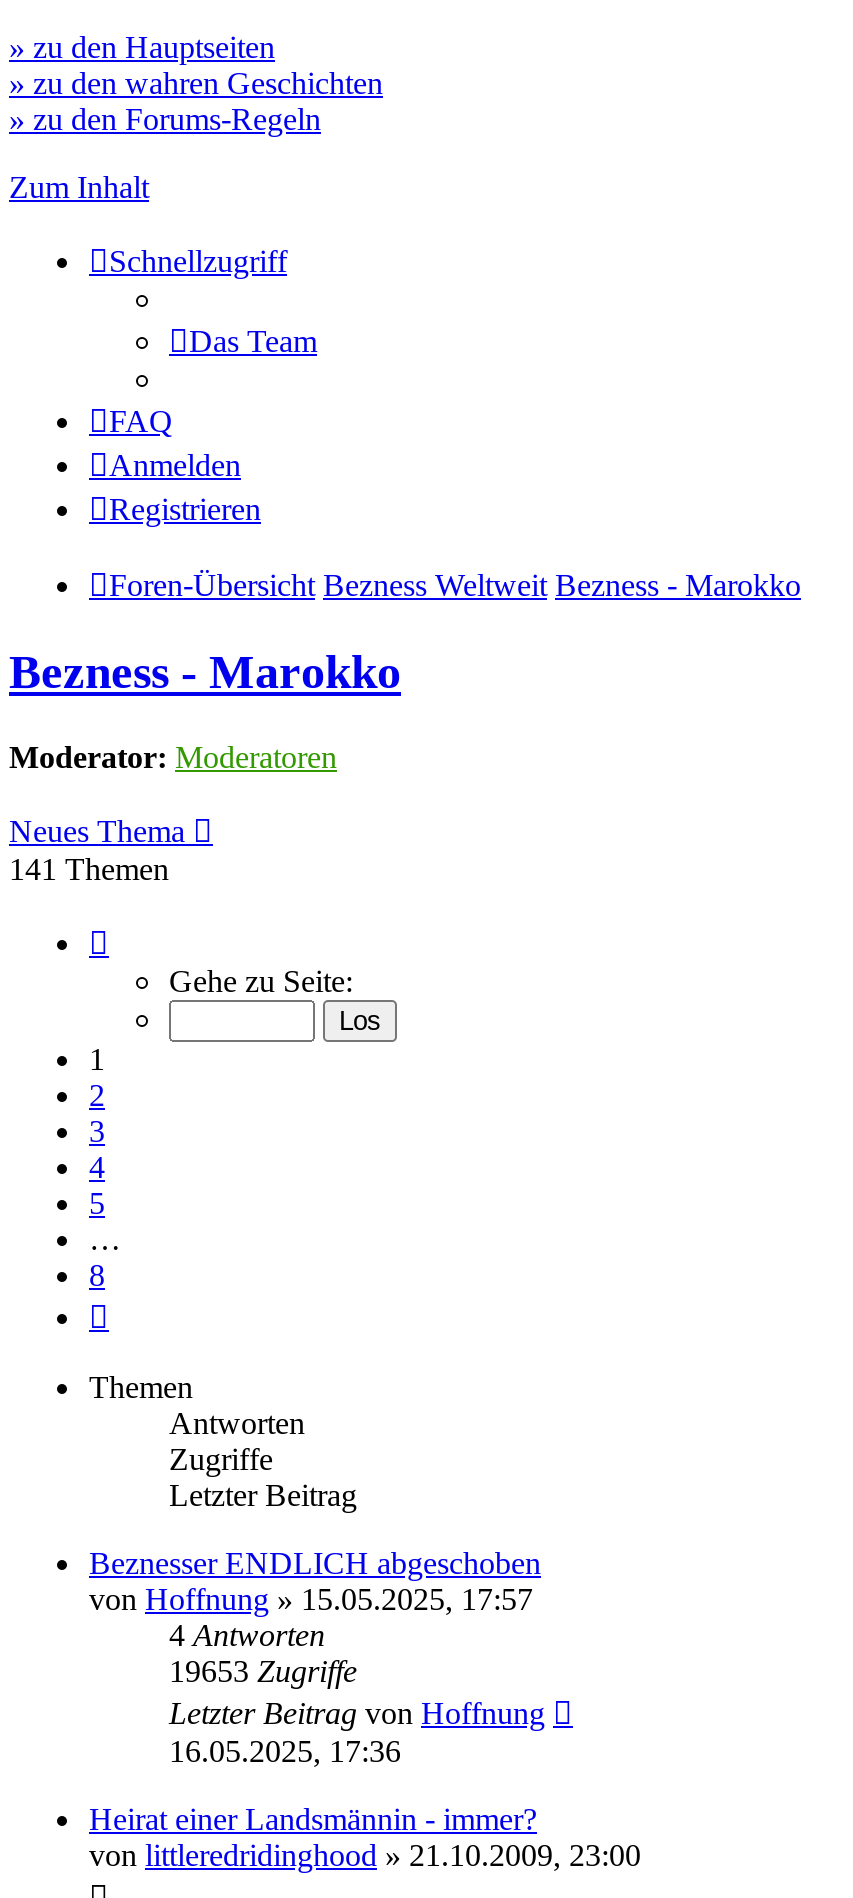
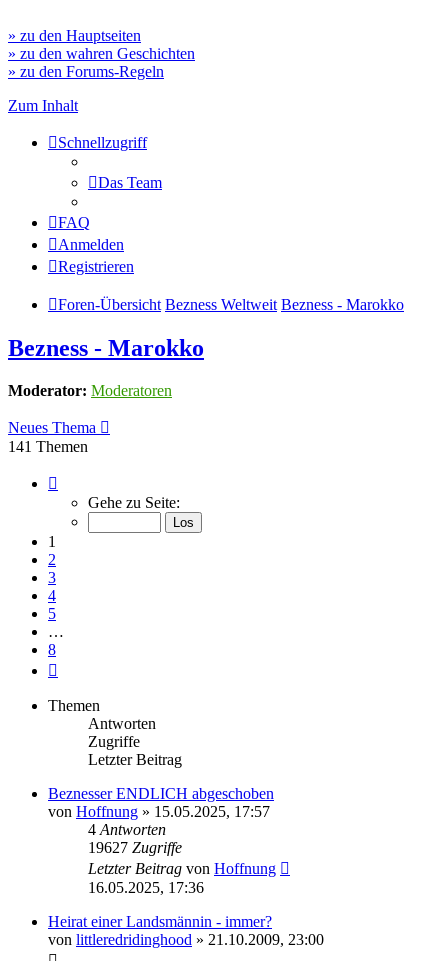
- 19653 Zugriffe
+ 19627 Zugriffe
